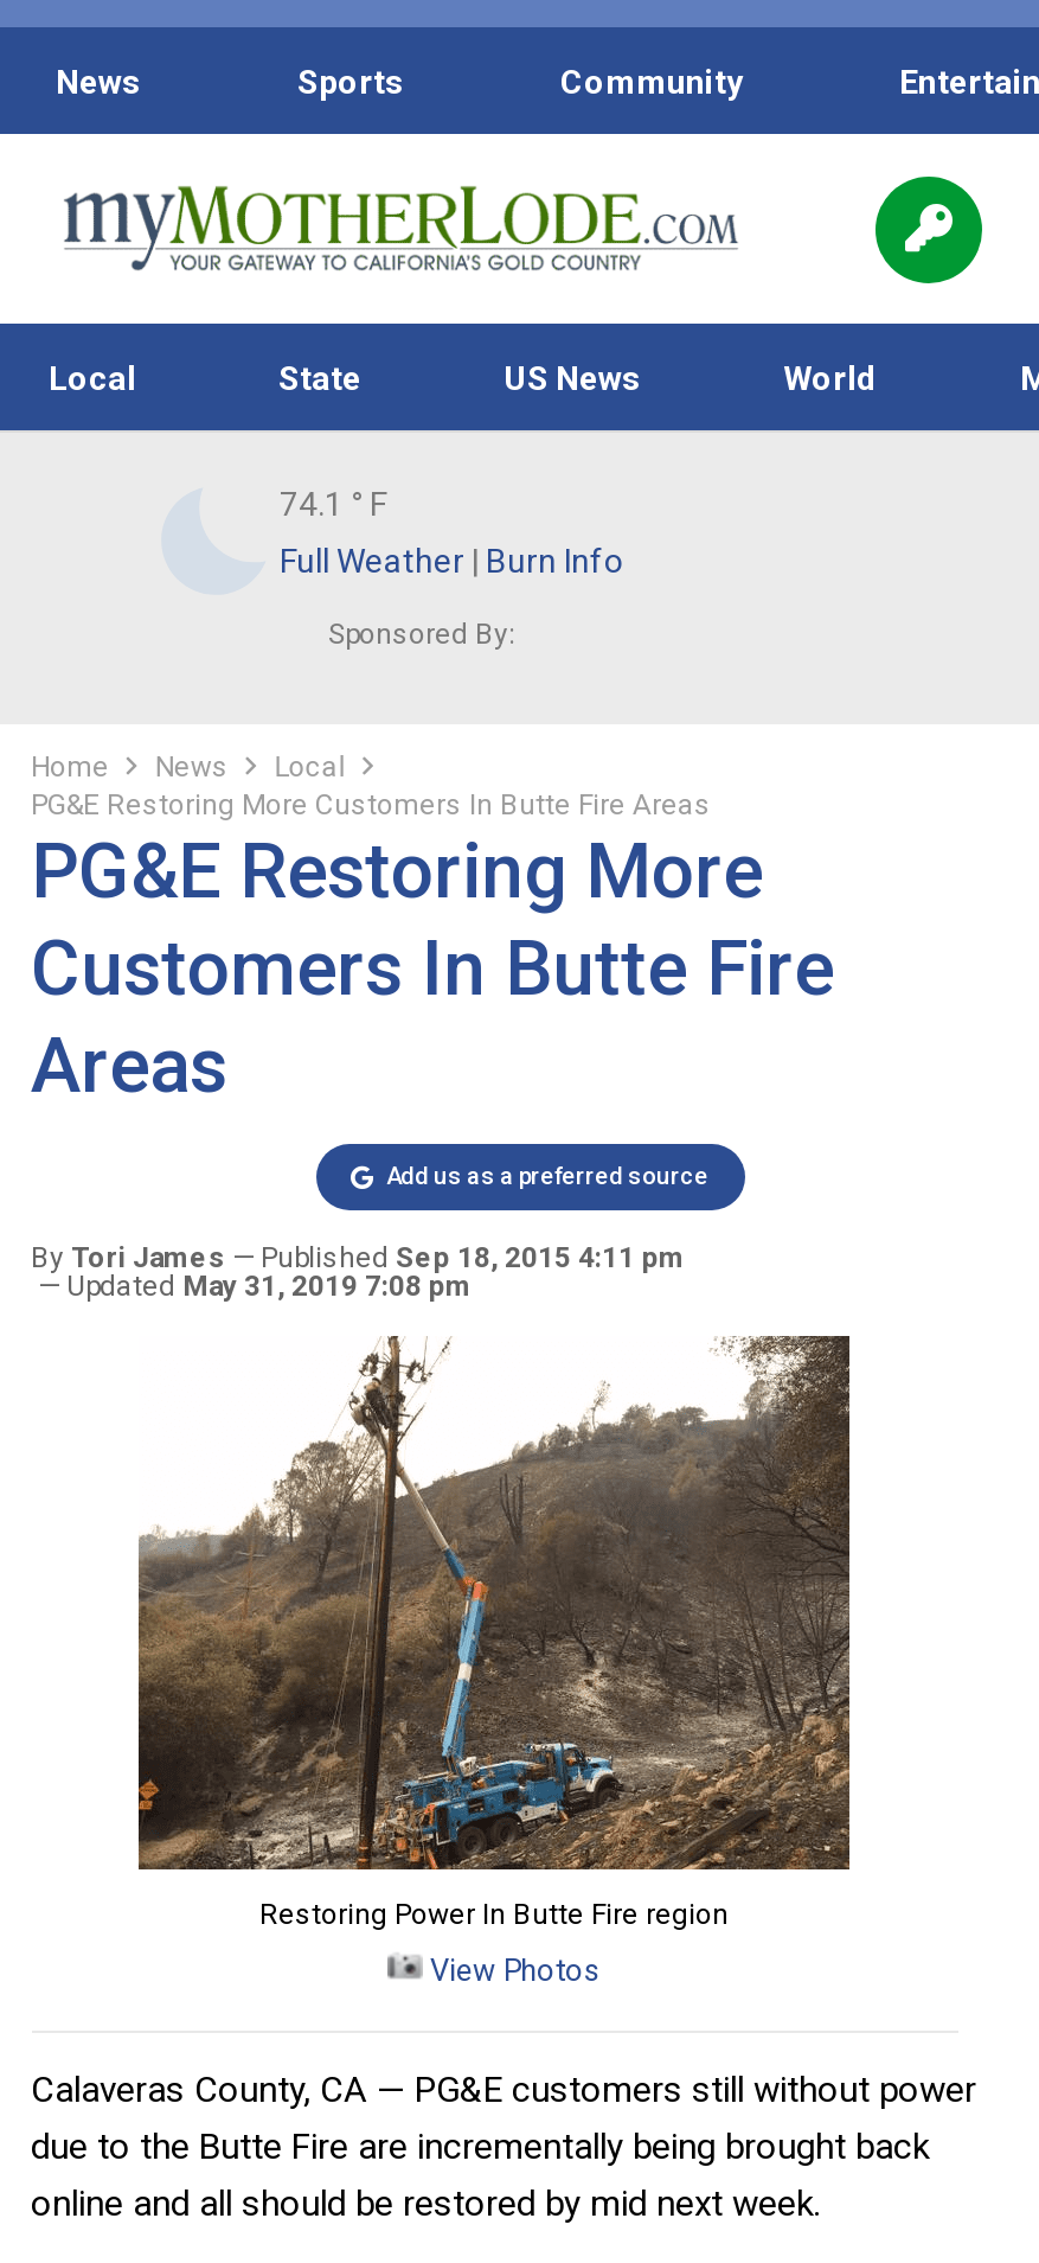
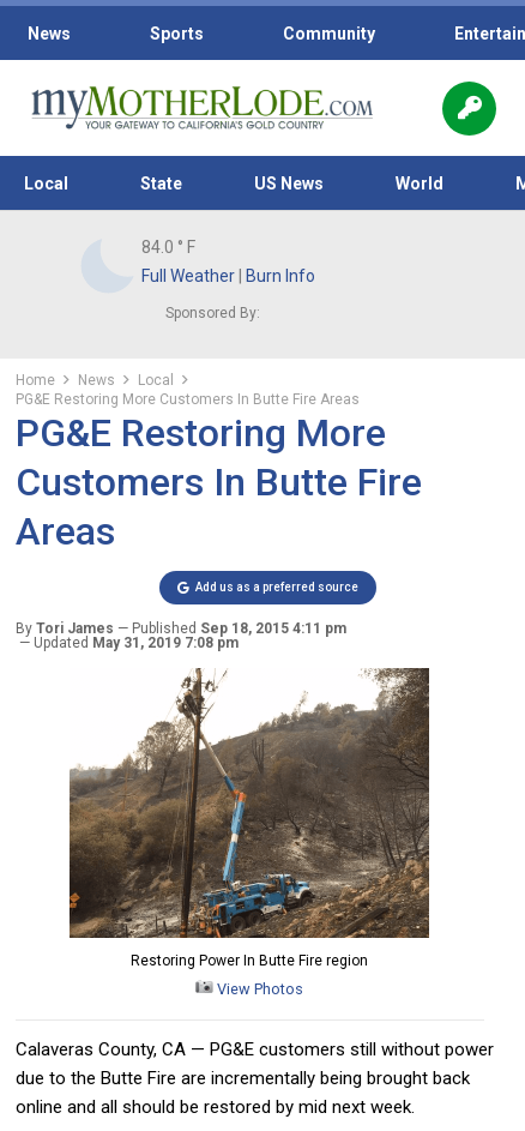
- 74.1 ° F
+ 84.0 ° F
